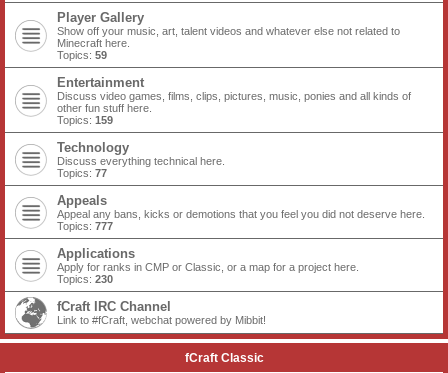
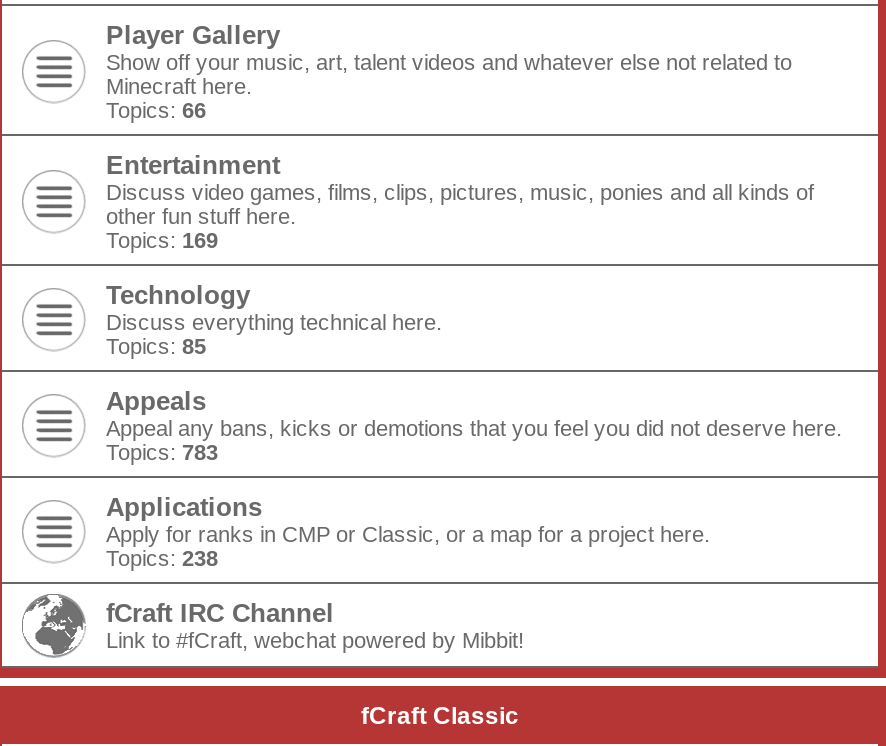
- Topics: 59
+ Topics: 66

- Topics: 159
+ Topics: 169

- Topics: 77
+ Topics: 85

- Topics: 777
+ Topics: 783

- Topics: 230
+ Topics: 238
